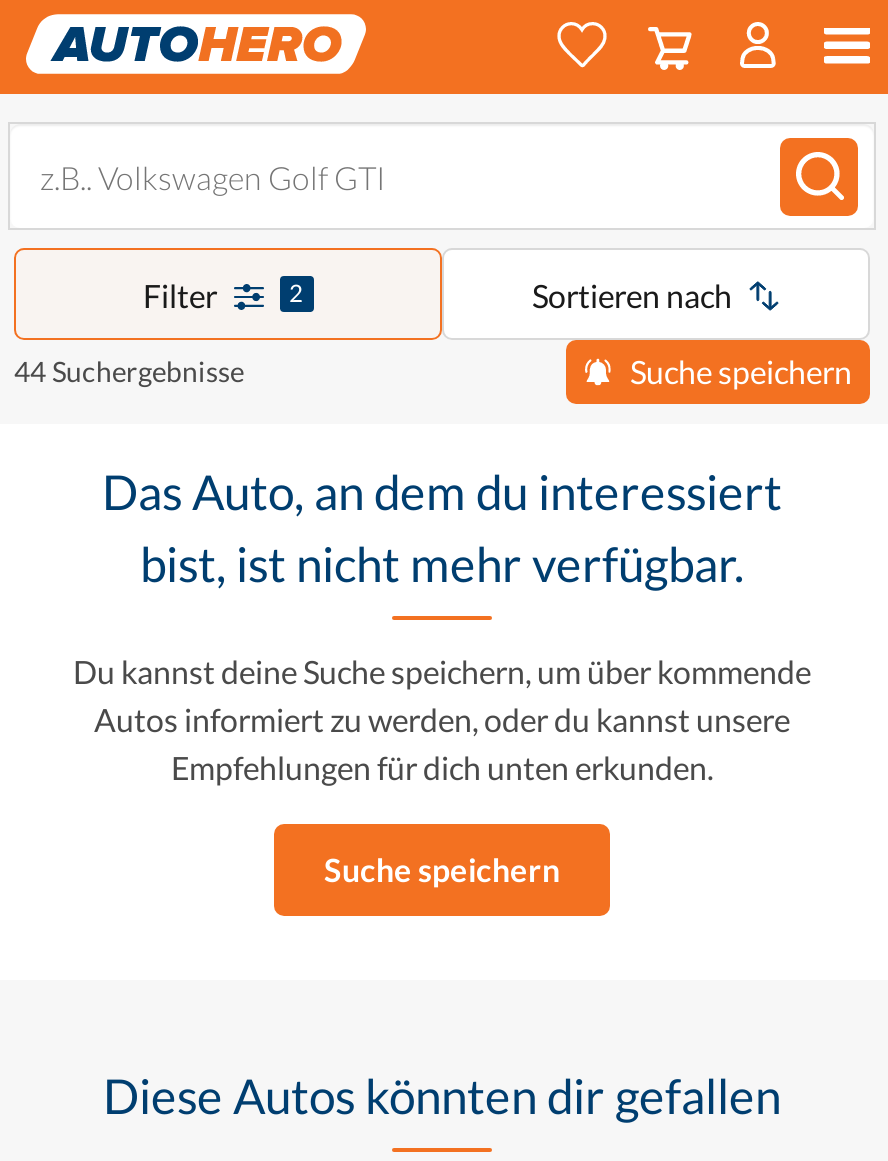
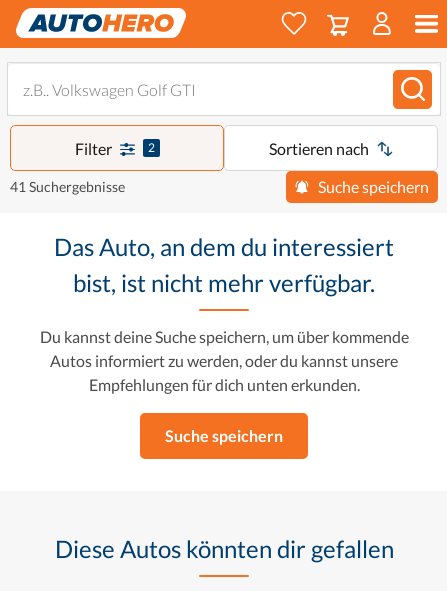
- 44 Suchergebnisse
+ 41 Suchergebnisse
